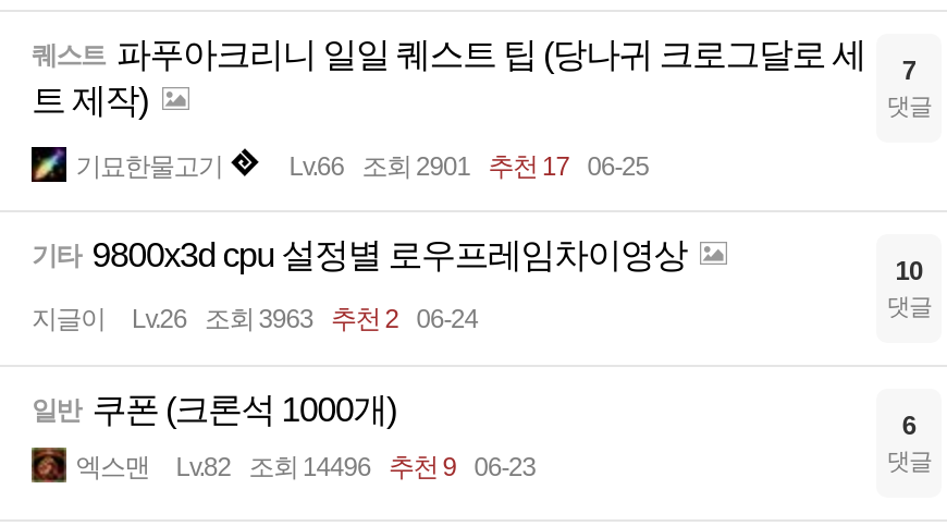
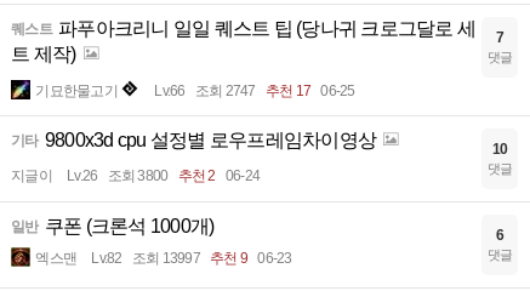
- Lv.66 조회 2901 추천 17 06-25
+ Lv.66 조회 2747 추천 17 06-25

- 지글이 Lv.26 조회 3963 추천 2 06-24
+ 지글이 Lv.26 조회 3800 추천 2 06-24

- 엑스맨 Lv.82 조회 14496 추천 9 06-23
+ 엑스맨 Lv.82 조회 13997 추천 9 06-23
